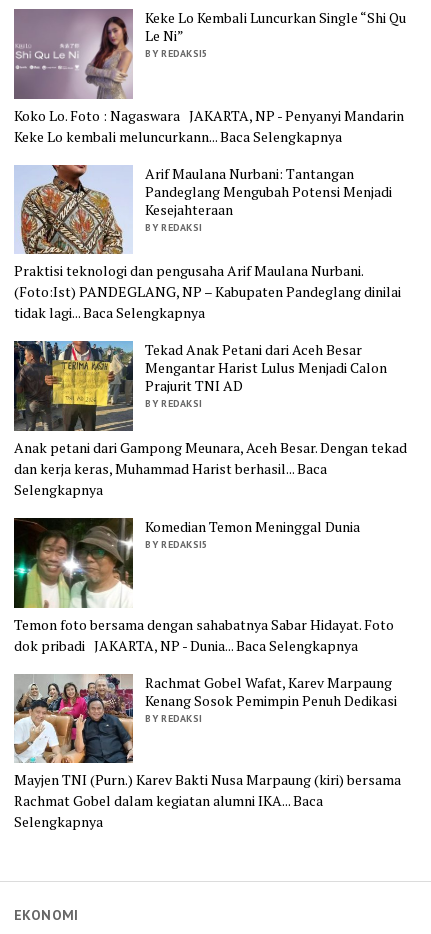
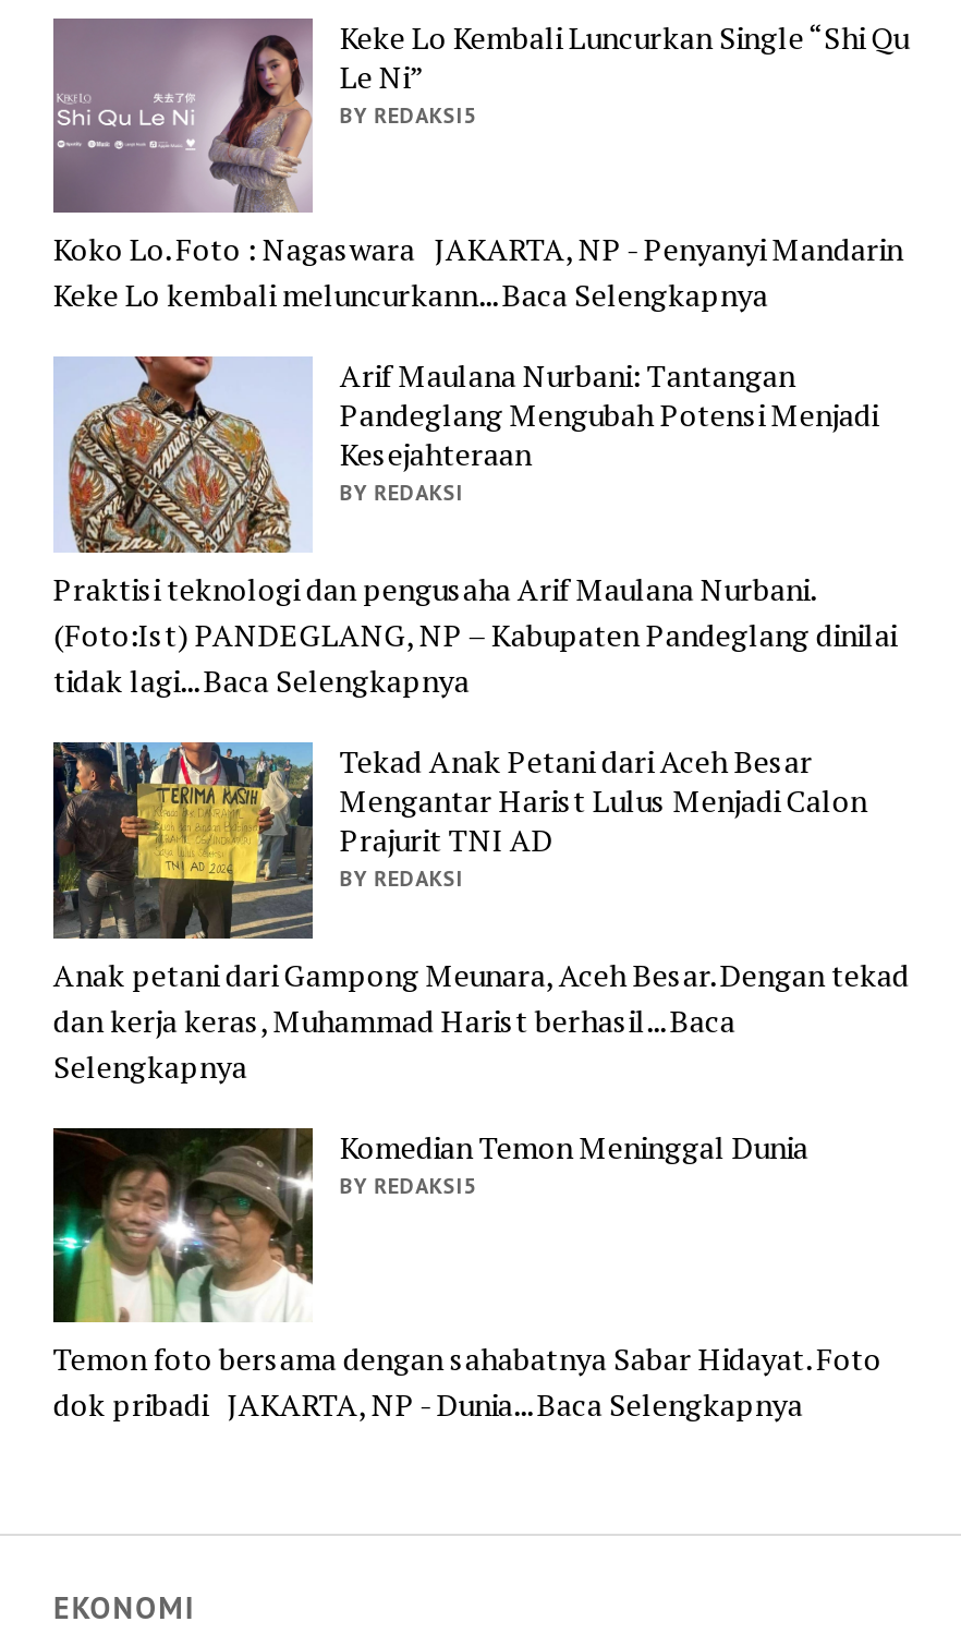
- [image]
- Rachmat Gobel Wafat, Karev Marpaung
- Kenang Sosok Pemimpin Penuh Dedikasi
- BY REDAKSI
- Mayjen TNI (Purn.) Karev Bakti Nusa Marpaung (kiri) bersama
- Rachmat Gobel dalam kegiatan alumni IKA... Baca
- Selengkapnya
